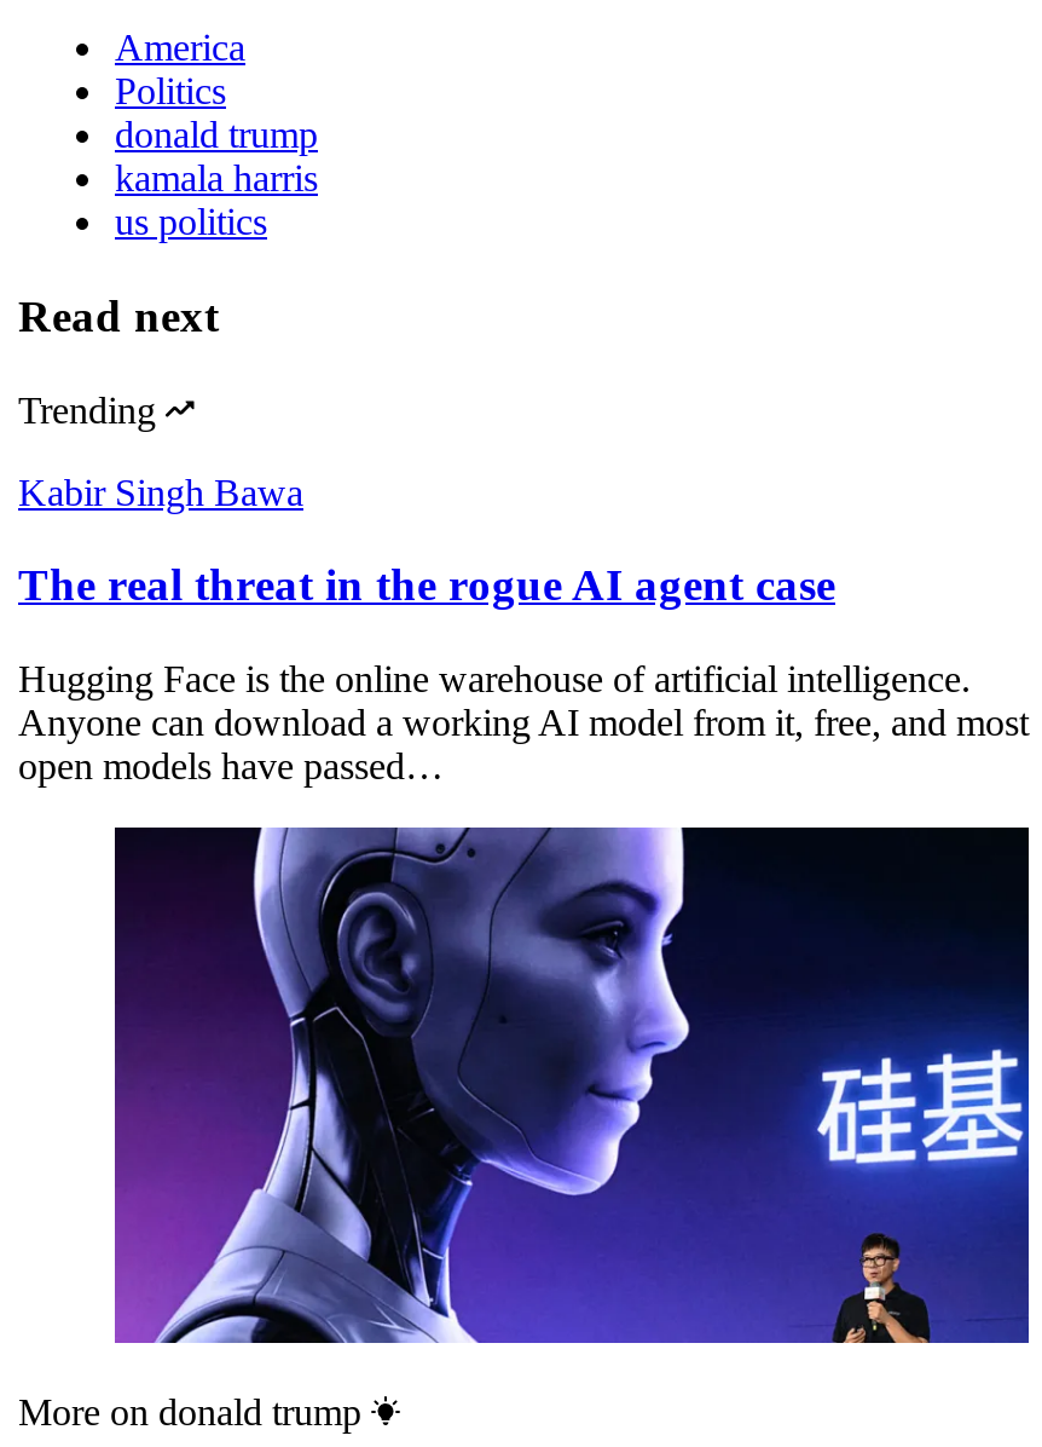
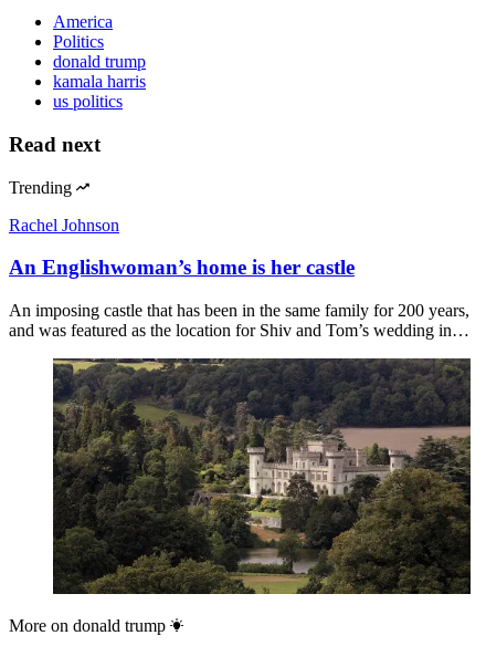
- Kabir Singh Bawa
+ Rachel Johnson

- The real threat in the rogue AI agent case
+ An Englishwoman’s home is her castle

- Hugging Face is the online warehouse of artificial intelligence.
- Anyone can download a working AI model from it, free, and most
- open models have passed…
+ An imposing castle that has been in the same family for 200 years,
+ and was featured as the location for Shiv and Tom’s wedding in…

- [image]
+ [image]
